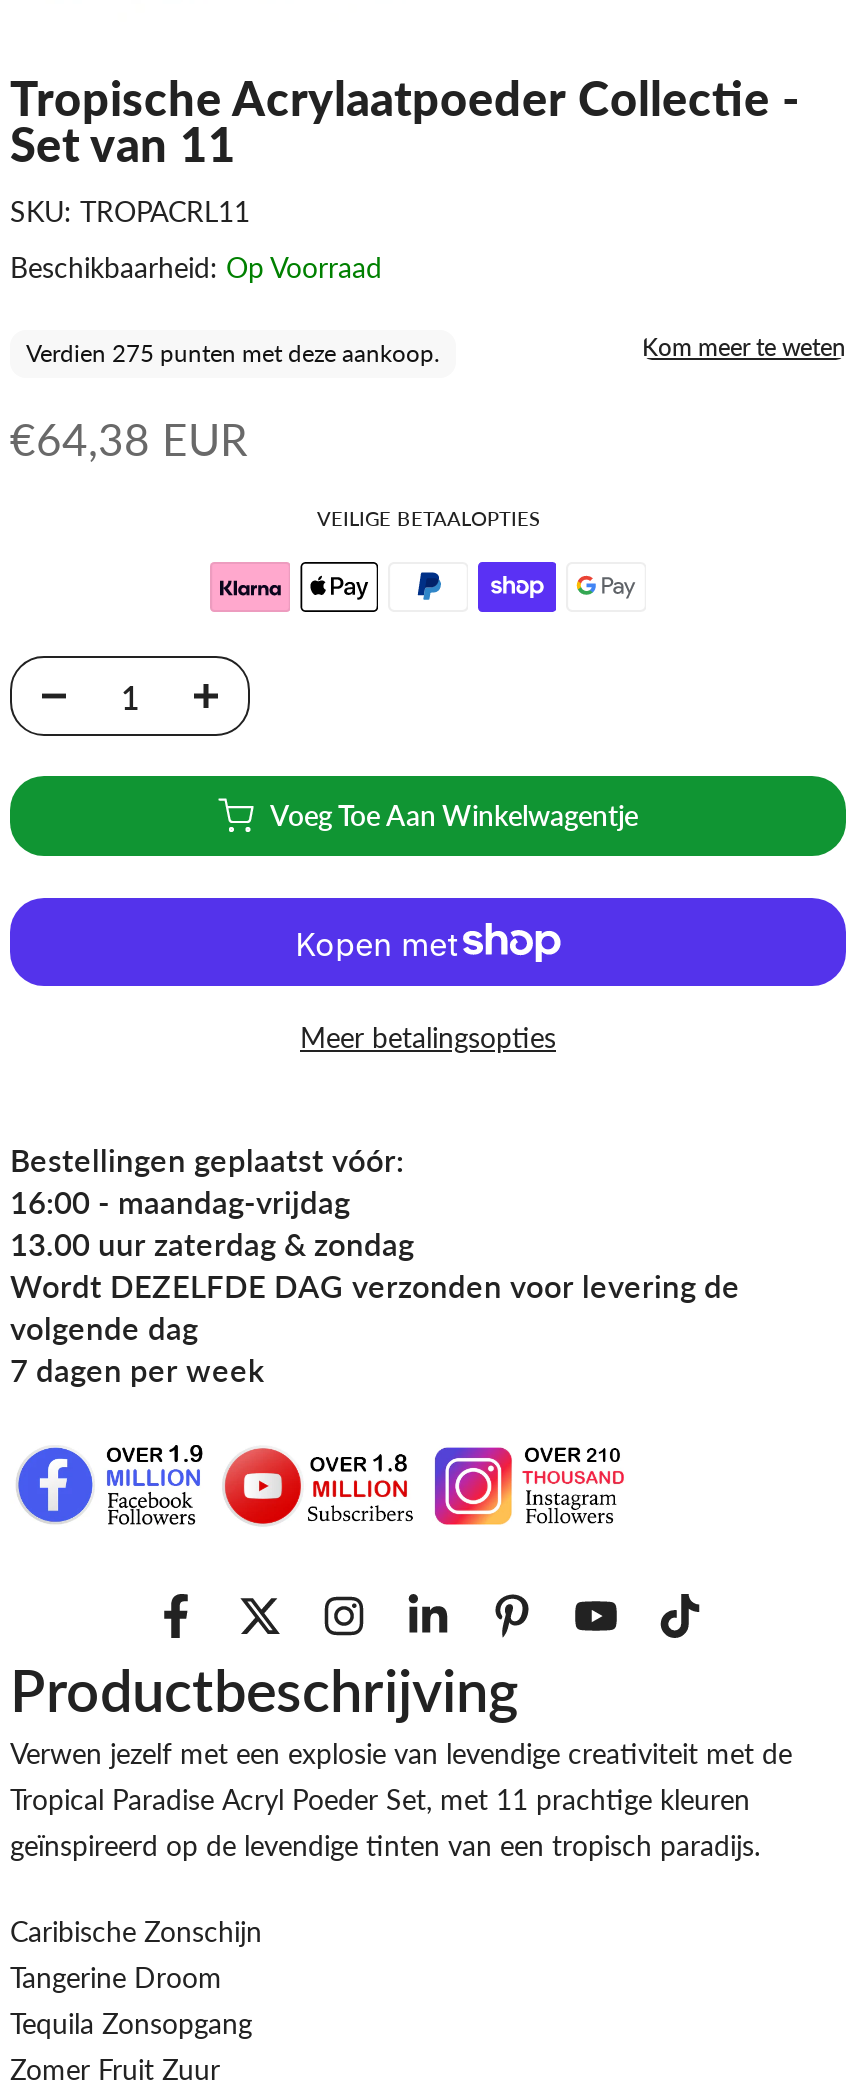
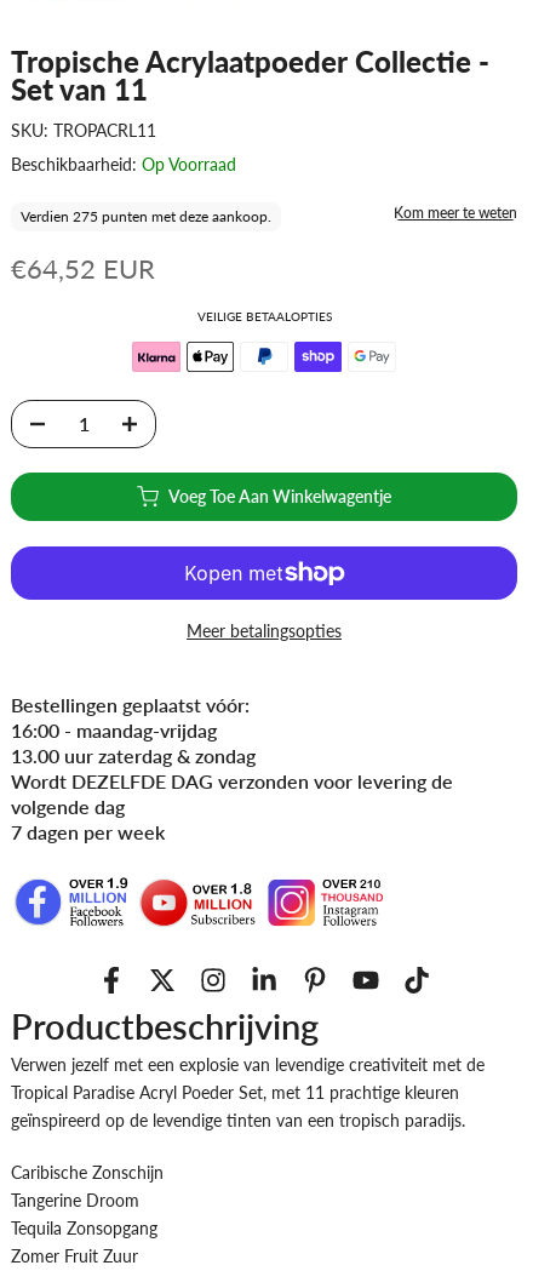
- €64,38 EUR
+ €64,52 EUR
